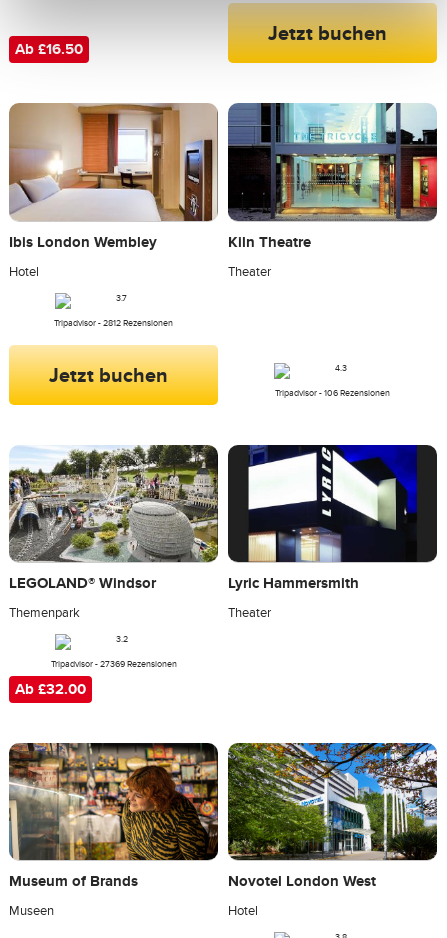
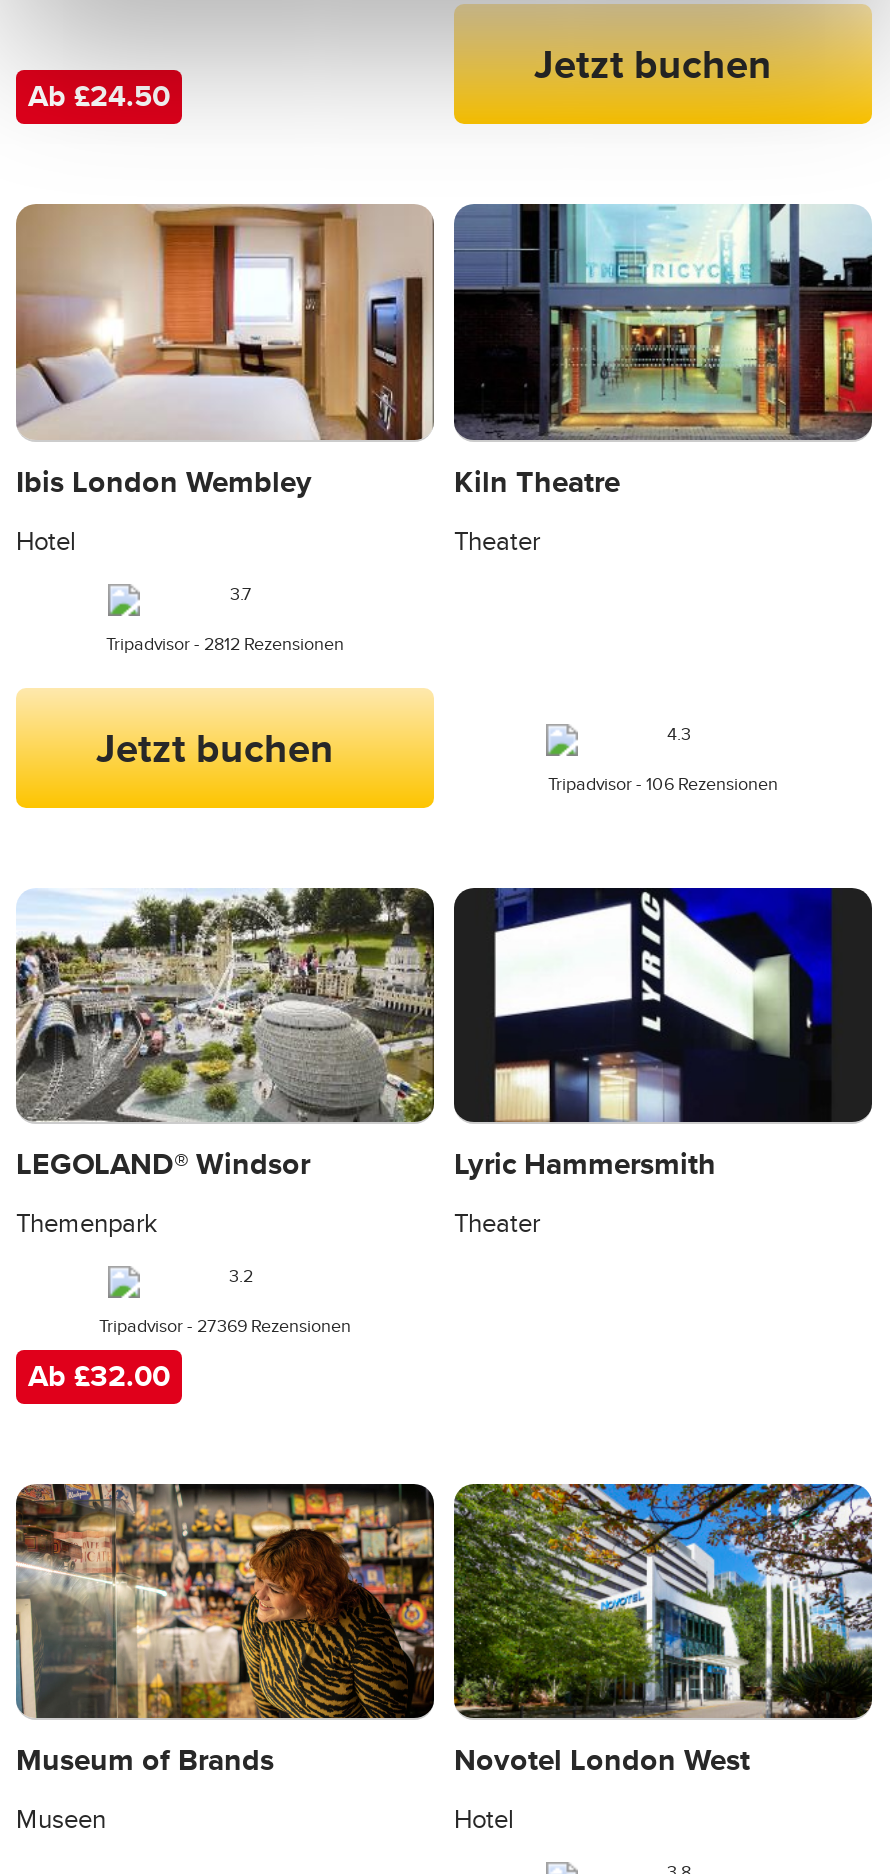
- Ab £16.50
+ Ab £24.50
